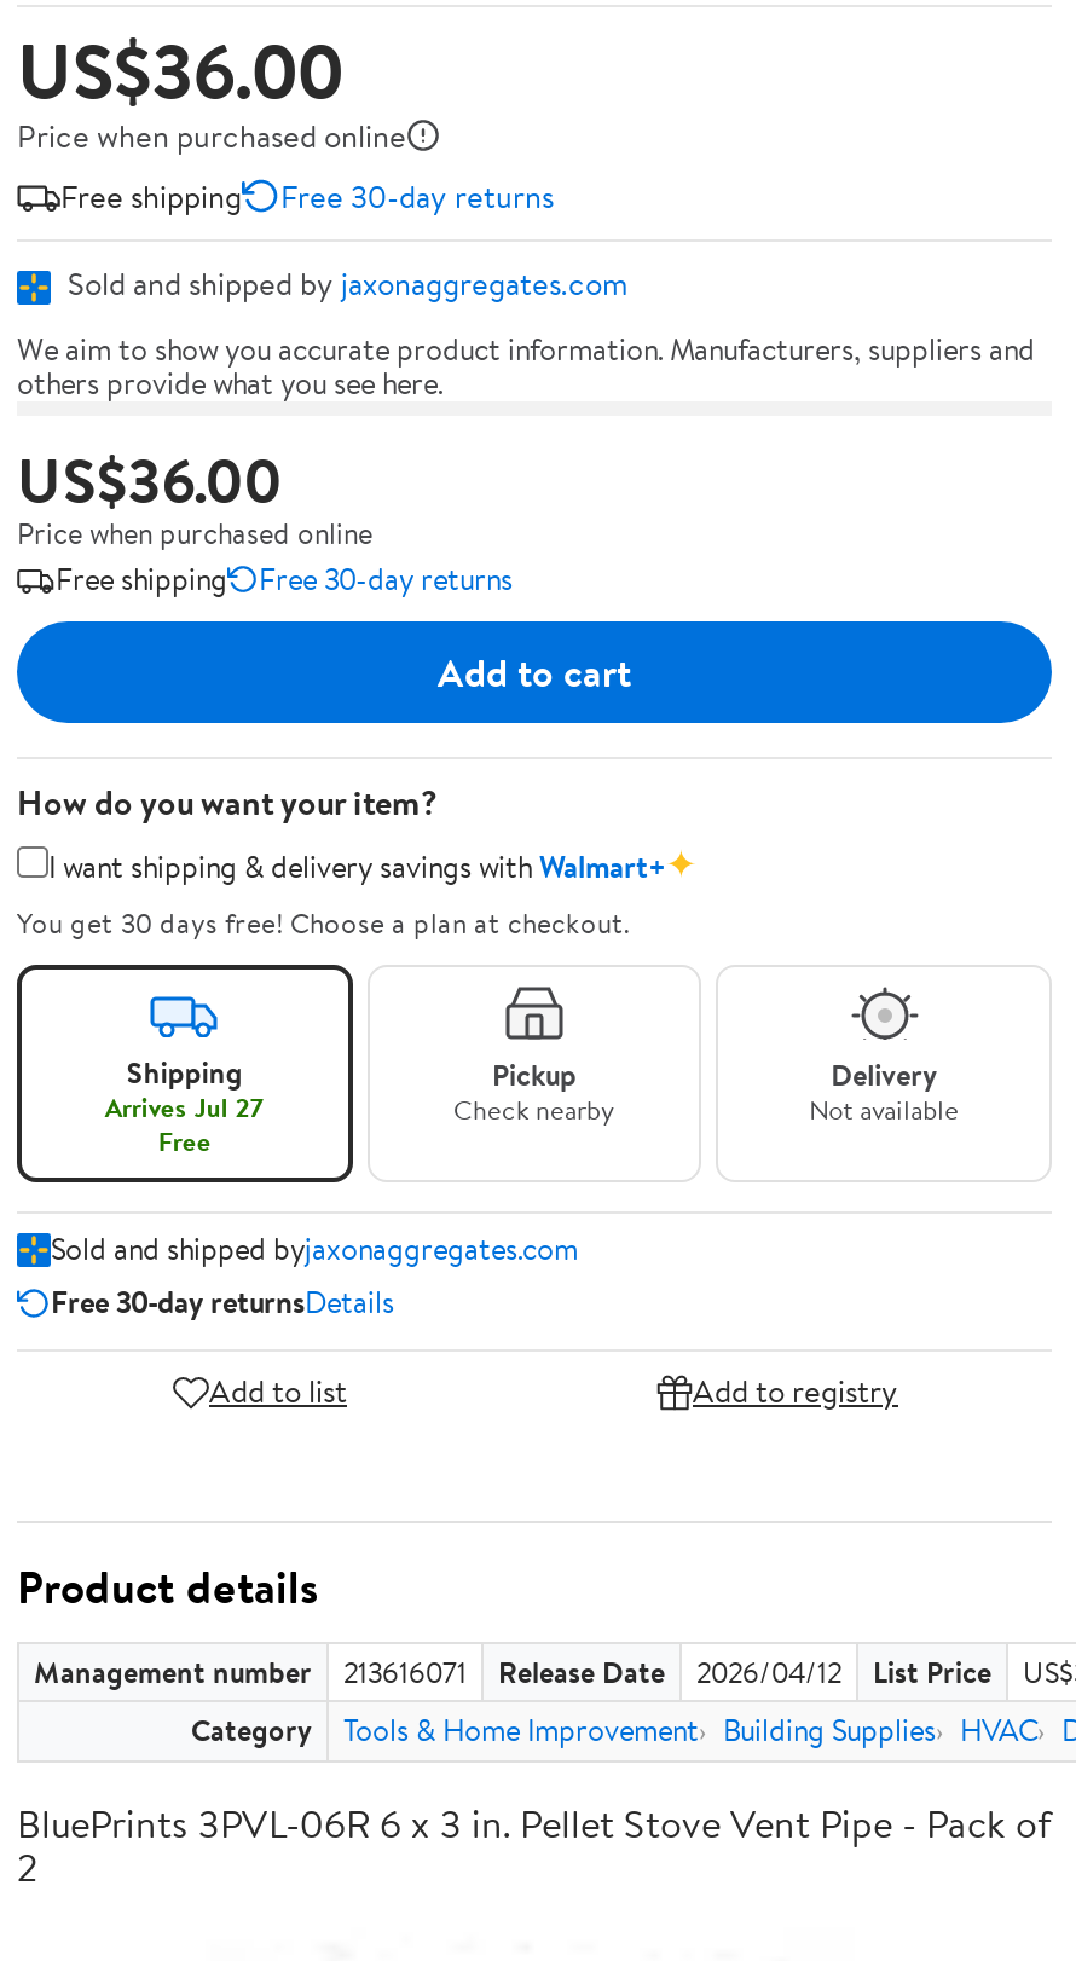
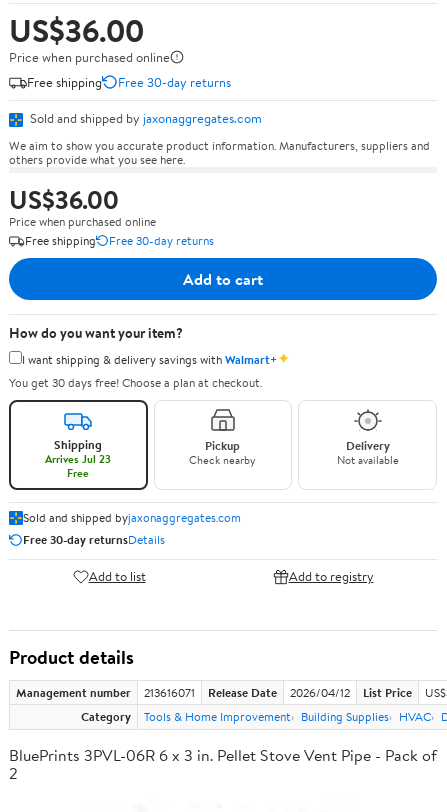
- Arrives Jul 27
+ Arrives Jul 23
